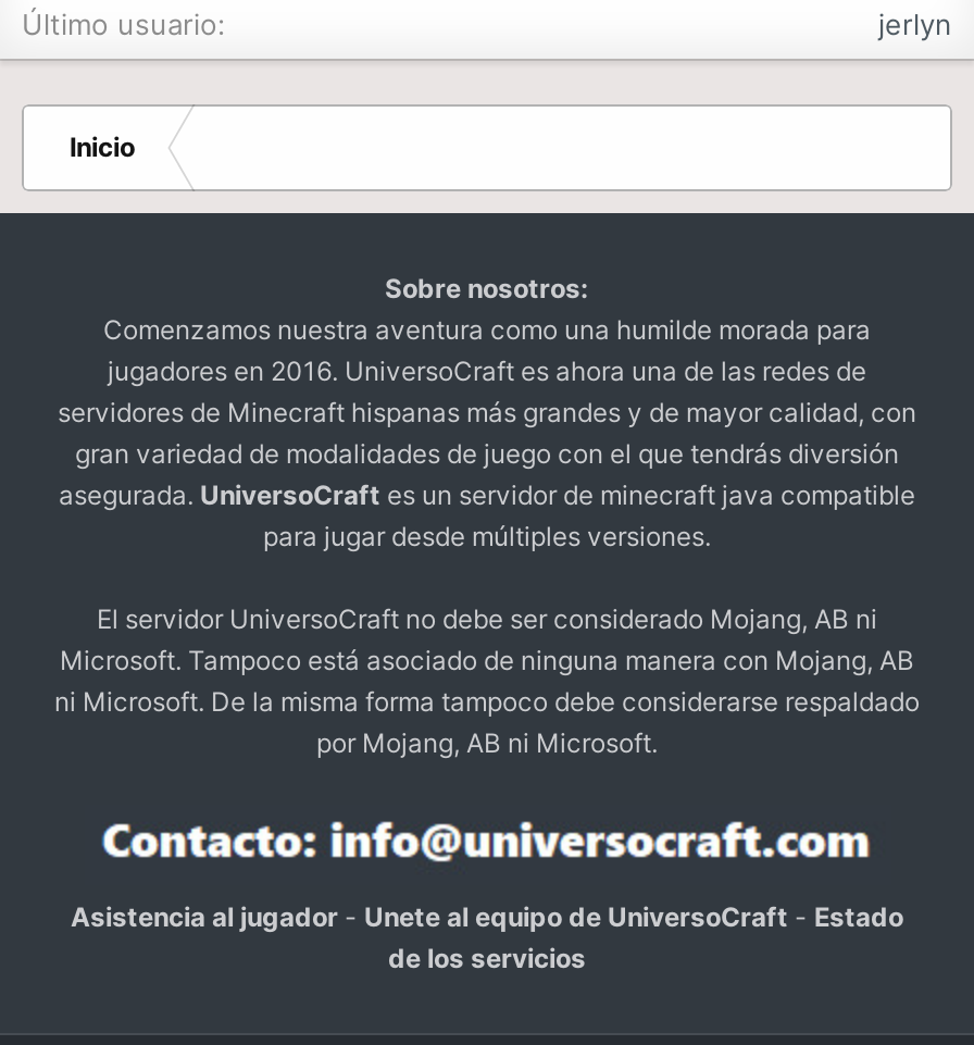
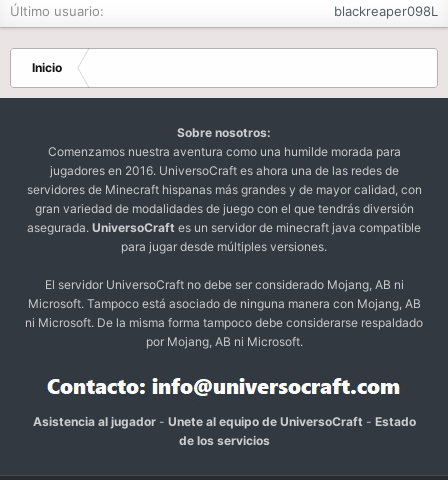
- jerlyn
+ blackreaper098L
